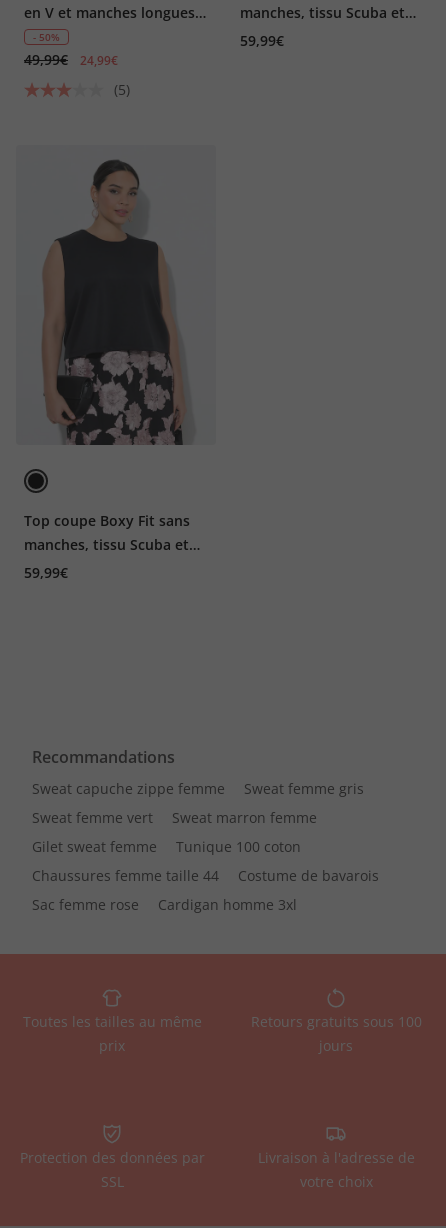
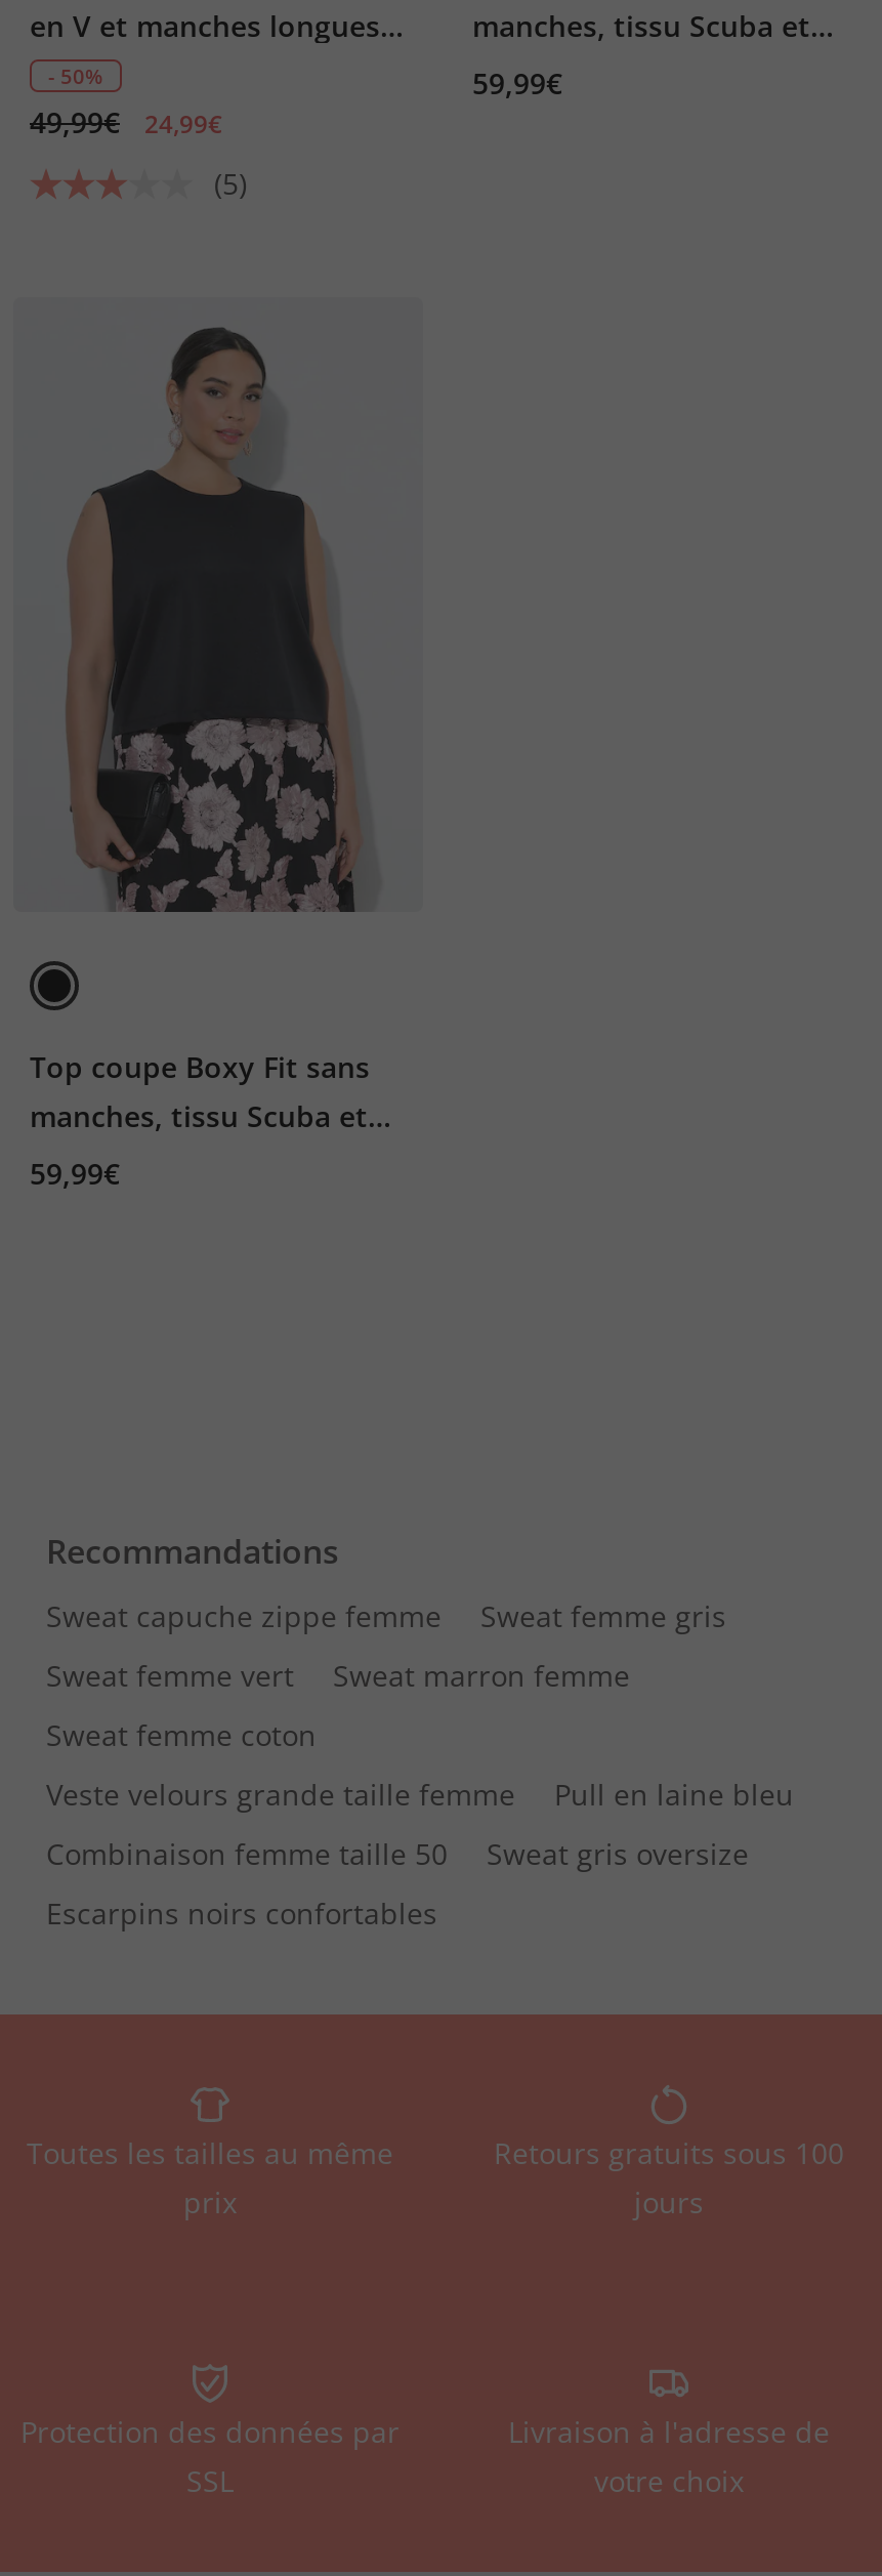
- Gilet sweat femme
- Tunique 100 coton
- Chaussures femme taille 44
- Costume de bavarois
- Sac femme rose
- Cardigan homme 3xl
+ Sweat femme coton
+ Veste velours grande taille femme
+ Pull en laine bleu
+ Combinaison femme taille 50
+ Sweat gris oversize
+ Escarpins noirs confortables
